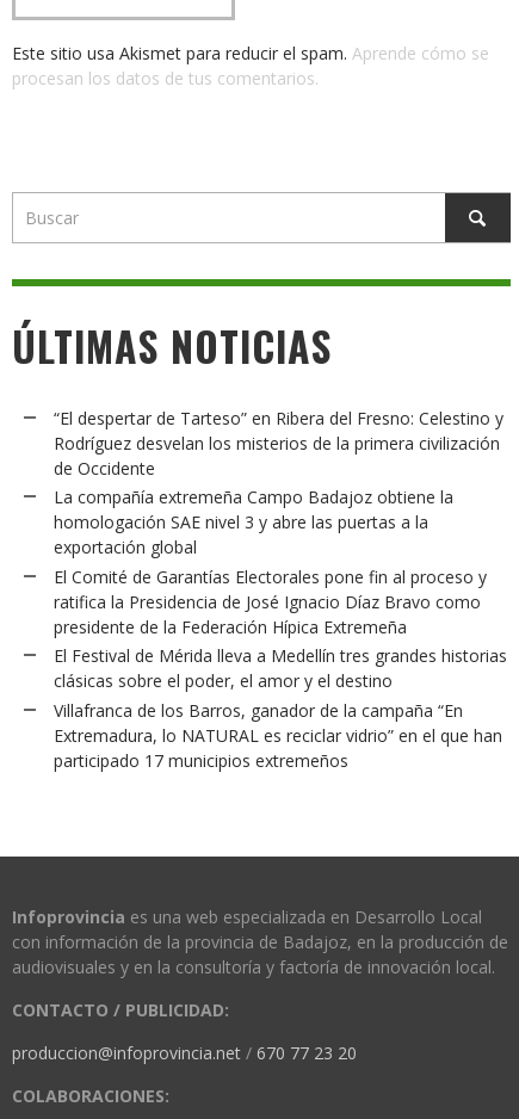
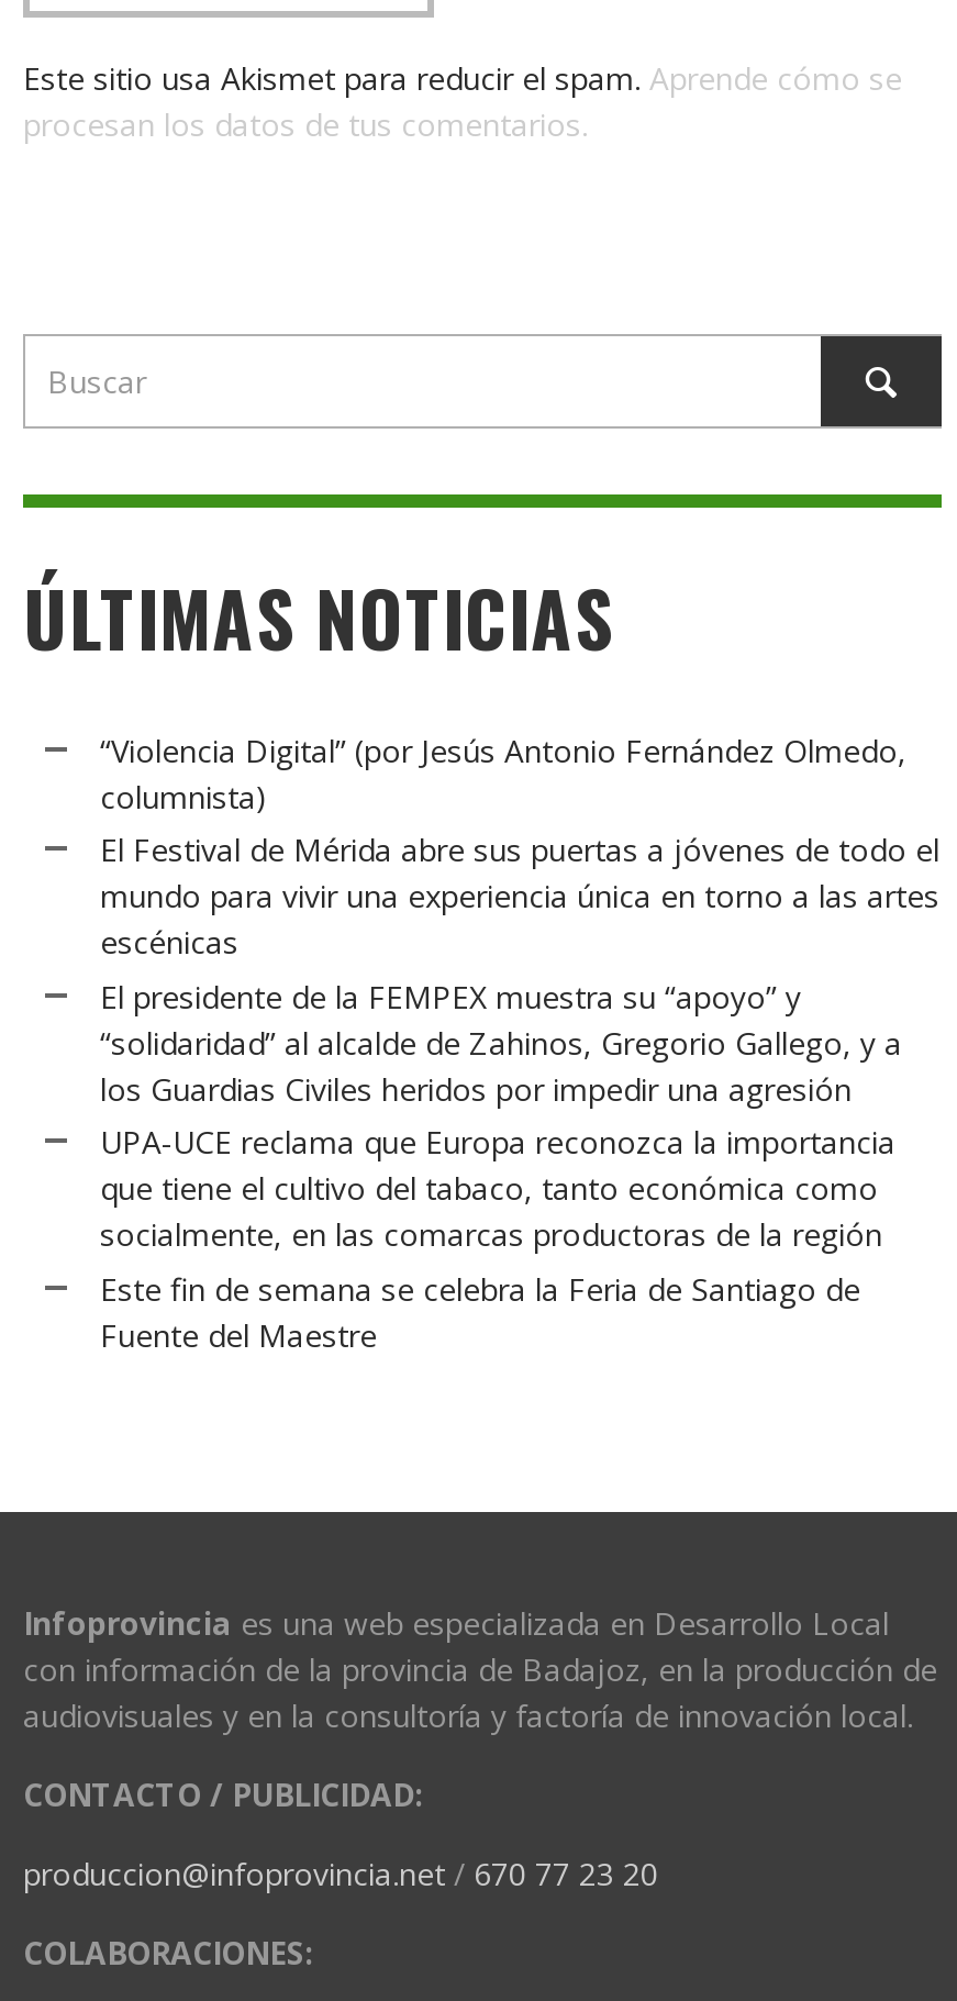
- “El despertar de Tarteso” en Ribera del Fresno: Celestino y
- Rodríguez desvelan los misterios de la primera civilización
- de Occidente
- La compañía extremeña Campo Badajoz obtiene la
- homologación SAE nivel 3 y abre las puertas a la
- exportación global
- El Comité de Garantías Electorales pone fin al proceso y
- ratifica la Presidencia de José Ignacio Díaz Bravo como
- presidente de la Federación Hípica Extremeña
- El Festival de Mérida lleva a Medellín tres grandes historias
- clásicas sobre el poder, el amor y el destino
- Villafranca de los Barros, ganador de la campaña “En
- Extremadura, lo NATURAL es reciclar vidrio” en el que han
- participado 17 municipios extremeños
+ “Violencia Digital” (por Jesús Antonio Fernández Olmedo,
+ columnista)
+ El Festival de Mérida abre sus puertas a jóvenes de todo el
+ mundo para vivir una experiencia única en torno a las artes
+ escénicas
+ El presidente de la FEMPEX muestra su “apoyo” y
+ “solidaridad” al alcalde de Zahinos, Gregorio Gallego, y a
+ los Guardias Civiles heridos por impedir una agresión
+ UPA-UCE reclama que Europa reconozca la importancia
+ que tiene el cultivo del tabaco, tanto económica como
+ socialmente, en las comarcas productoras de la región
+ Este fin de semana se celebra la Feria de Santiago de
+ Fuente del Maestre
